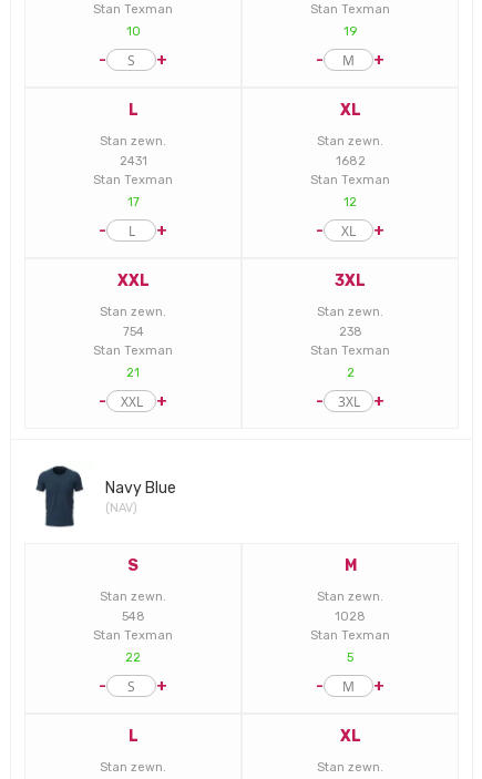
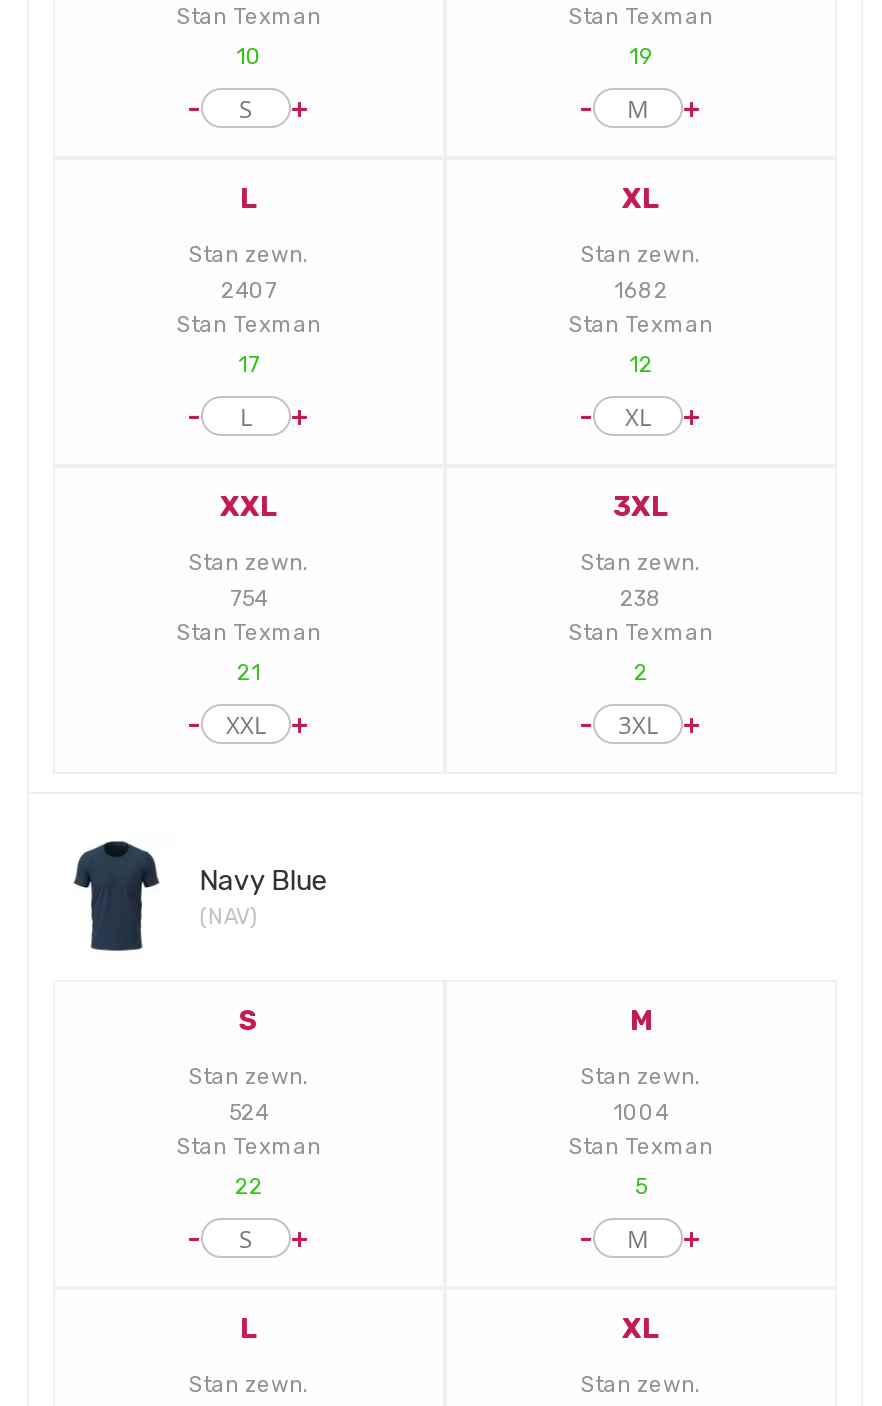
- 2431
+ 2407

- 548
+ 524

- 1028
+ 1004
